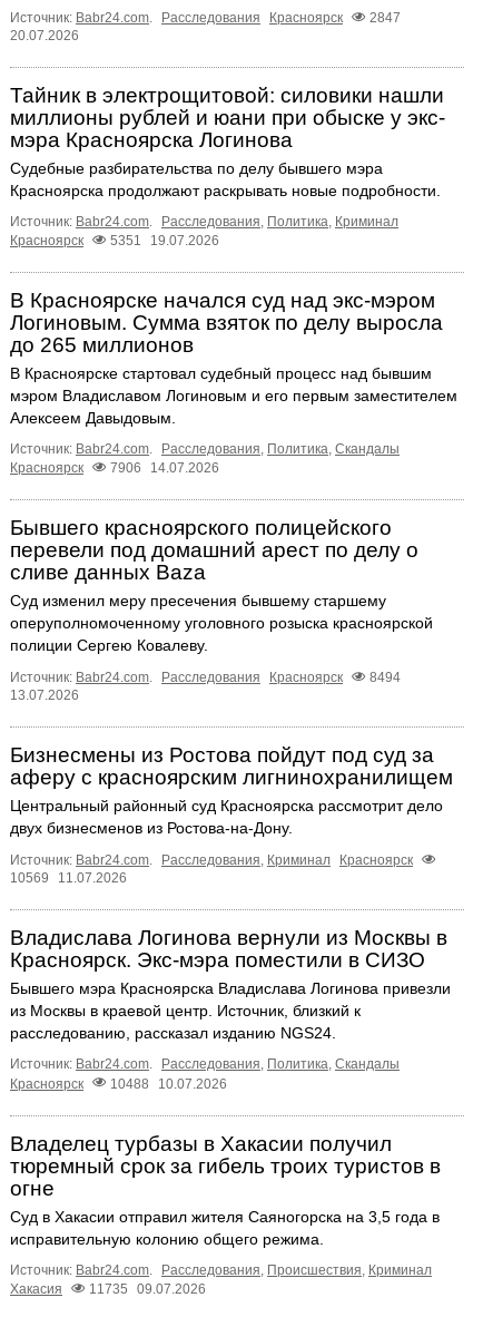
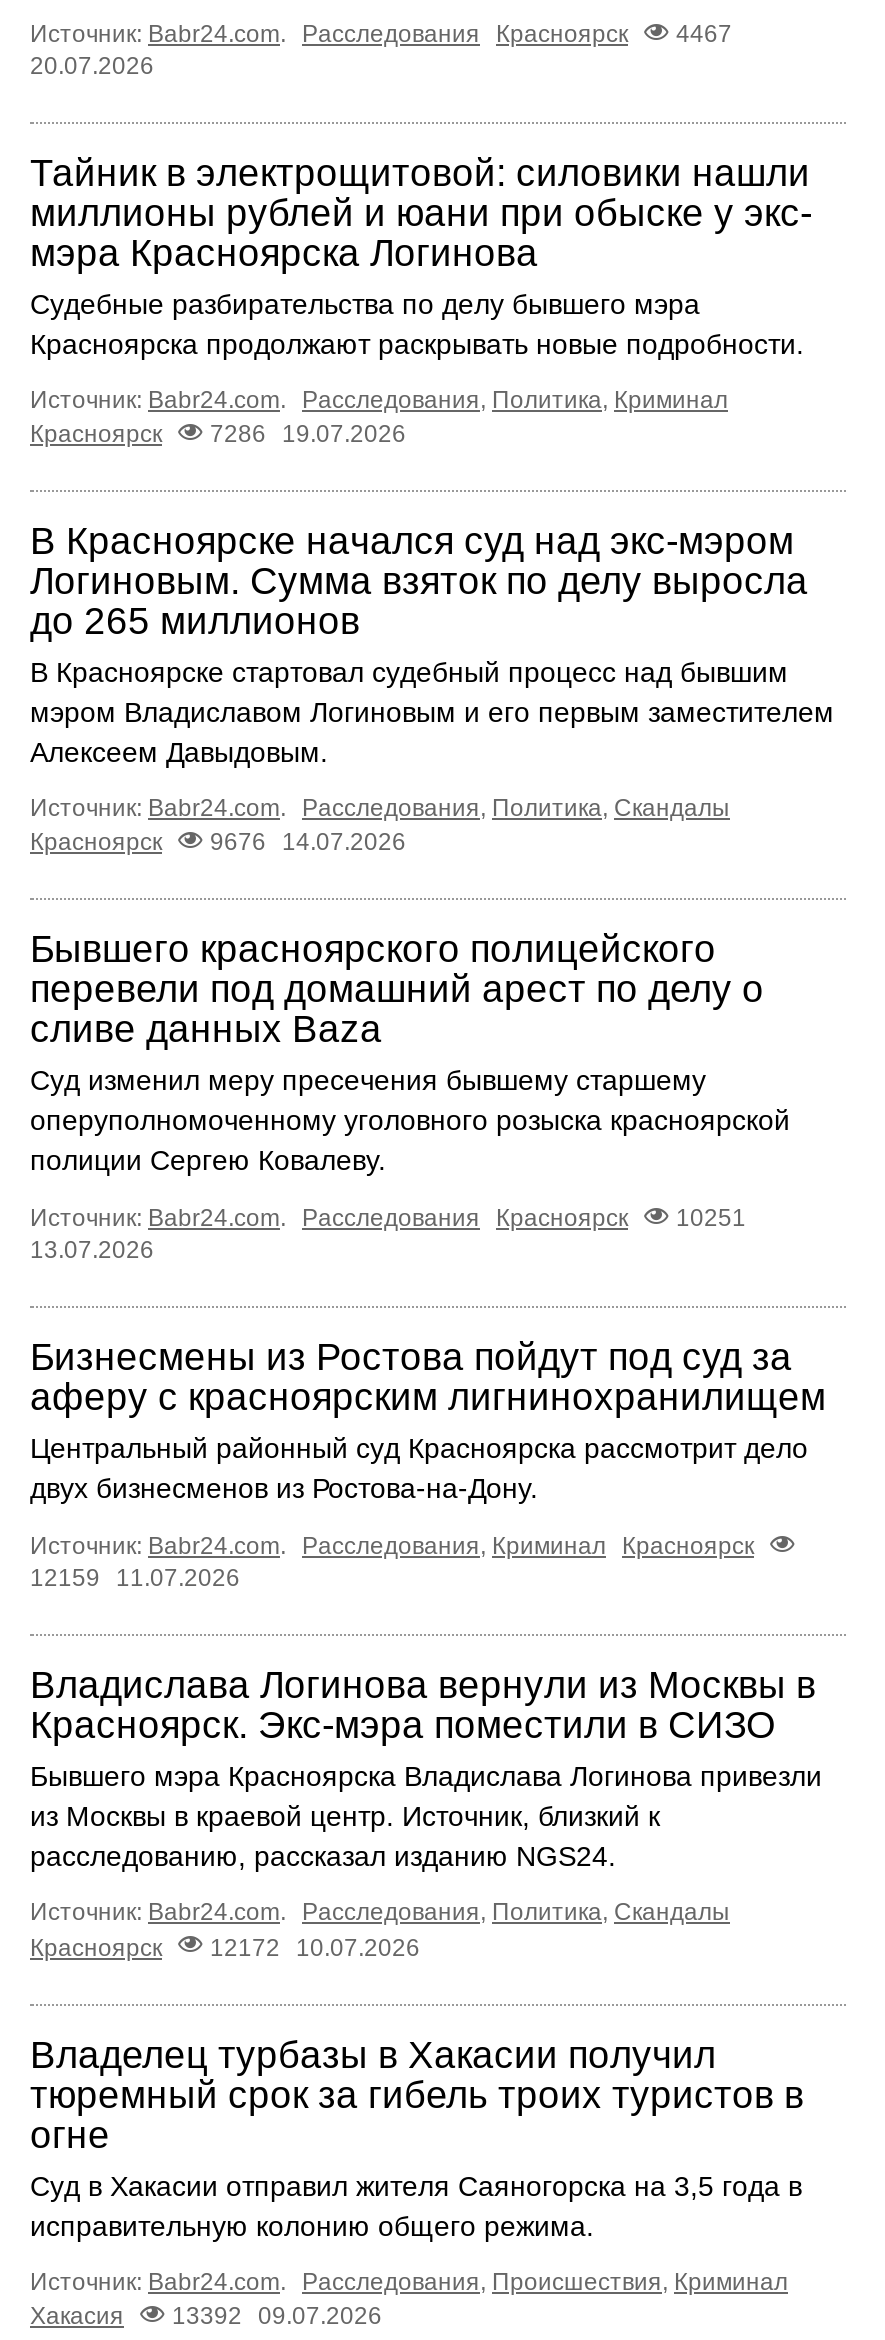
- Источник: Babr24.com. Расследования Красноярск 2847
+ Источник: Babr24.com. Расследования Красноярск 4467

- Красноярск 5351 19.07.2026
+ Красноярск 7286 19.07.2026

- Красноярск 7906 14.07.2026
+ Красноярск 9676 14.07.2026

- Источник: Babr24.com. Расследования Красноярск 8494
+ Источник: Babr24.com. Расследования Красноярск 10251

- 10569 11.07.2026
+ 12159 11.07.2026

- Красноярск 10488 10.07.2026
+ Красноярск 12172 10.07.2026

- Хакасия 11735 09.07.2026
+ Хакасия 13392 09.07.2026
